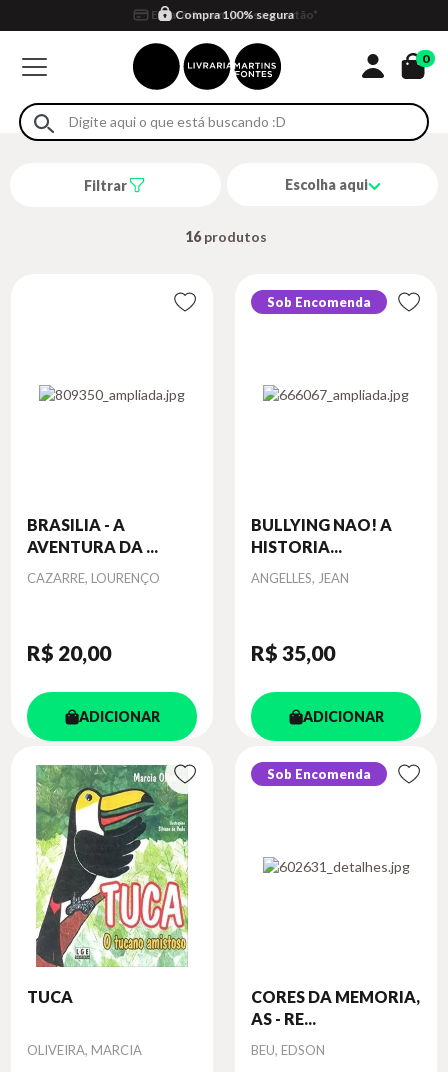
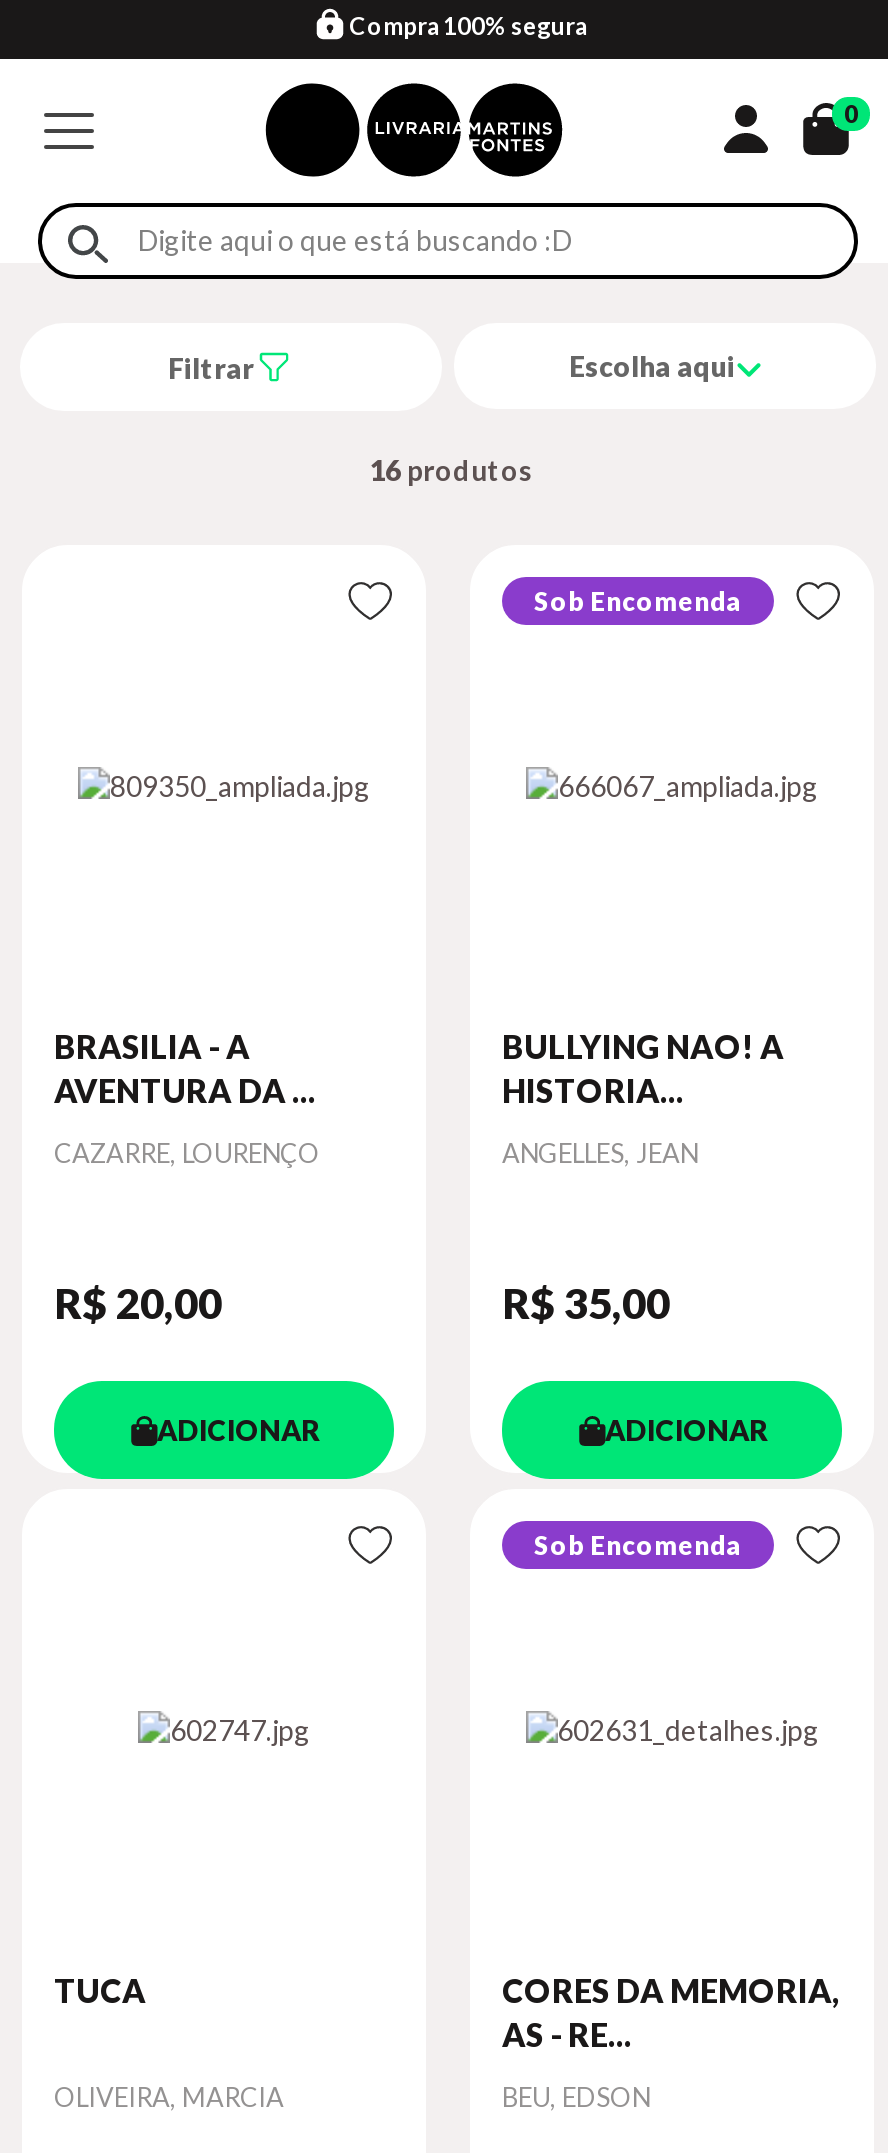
- [image]
